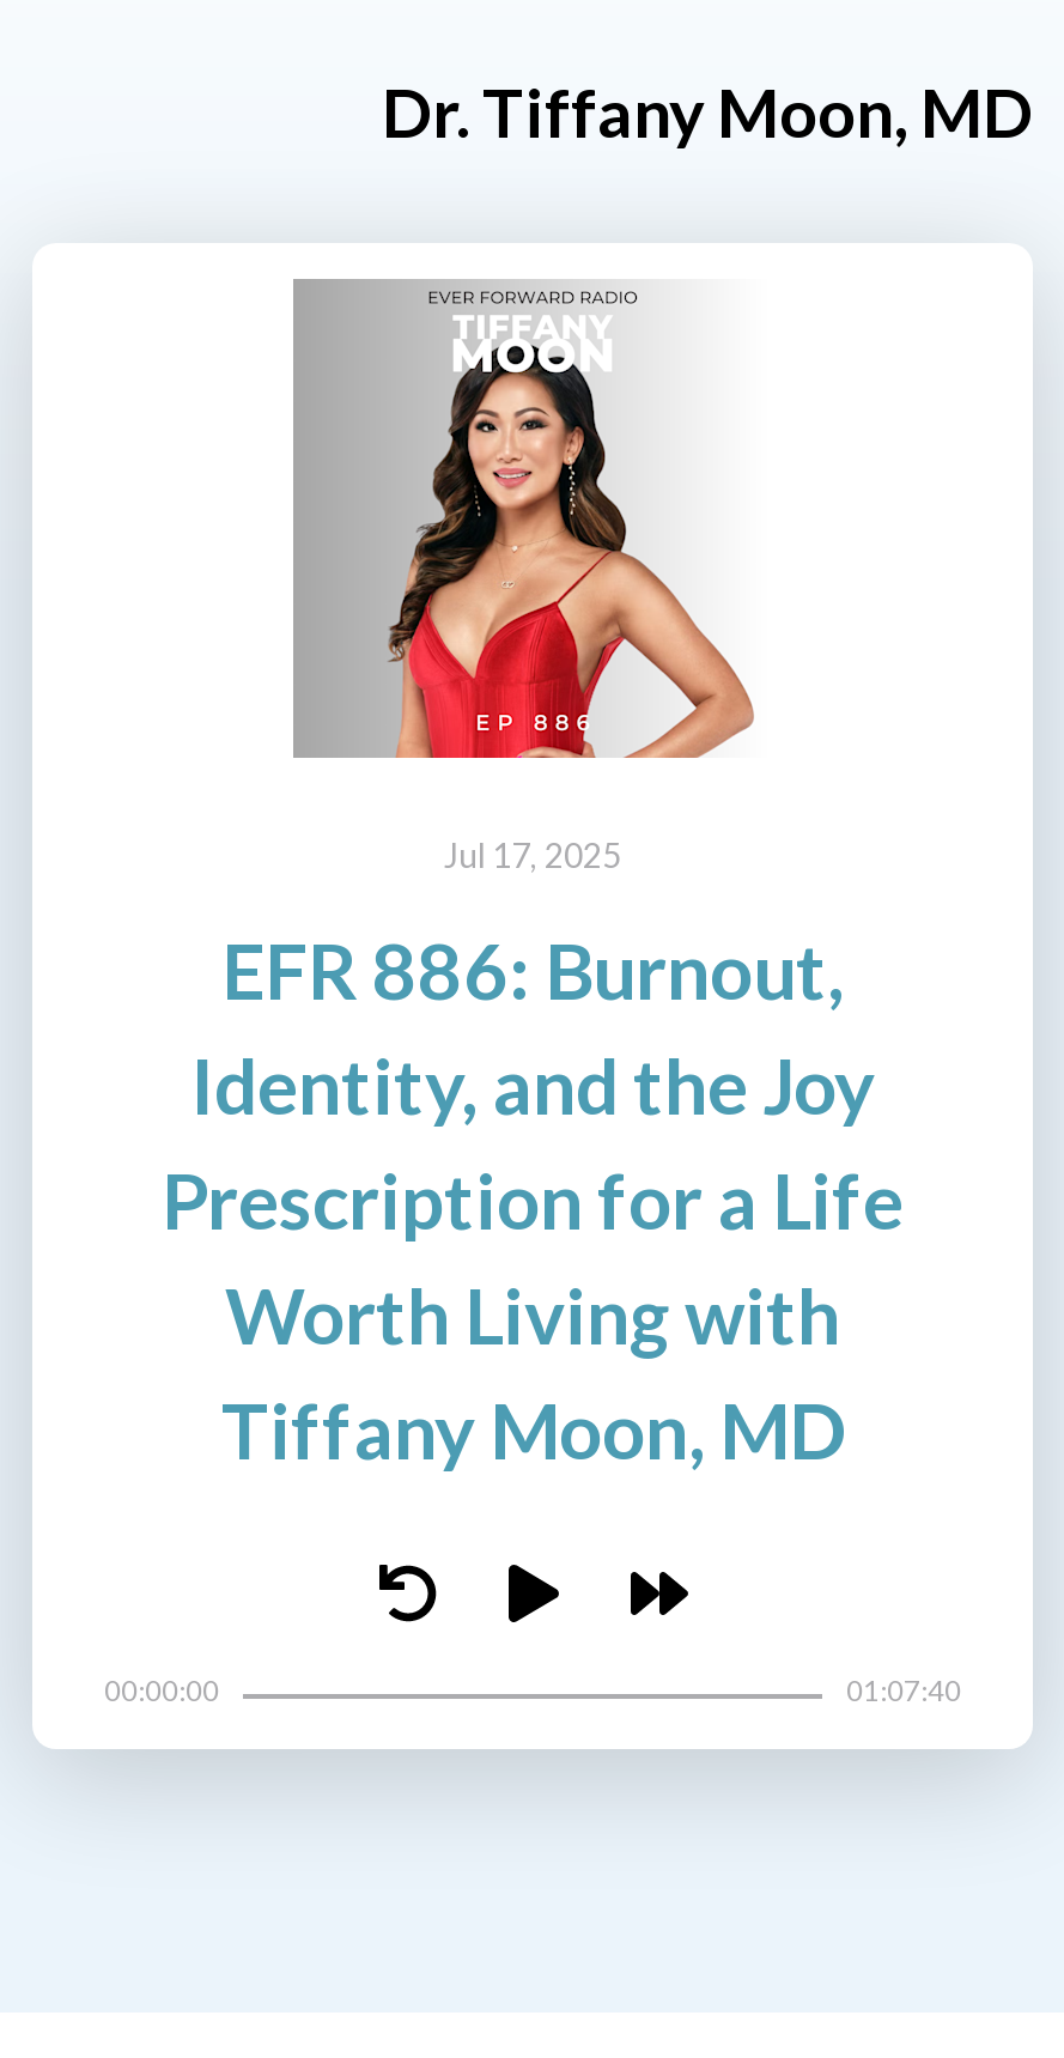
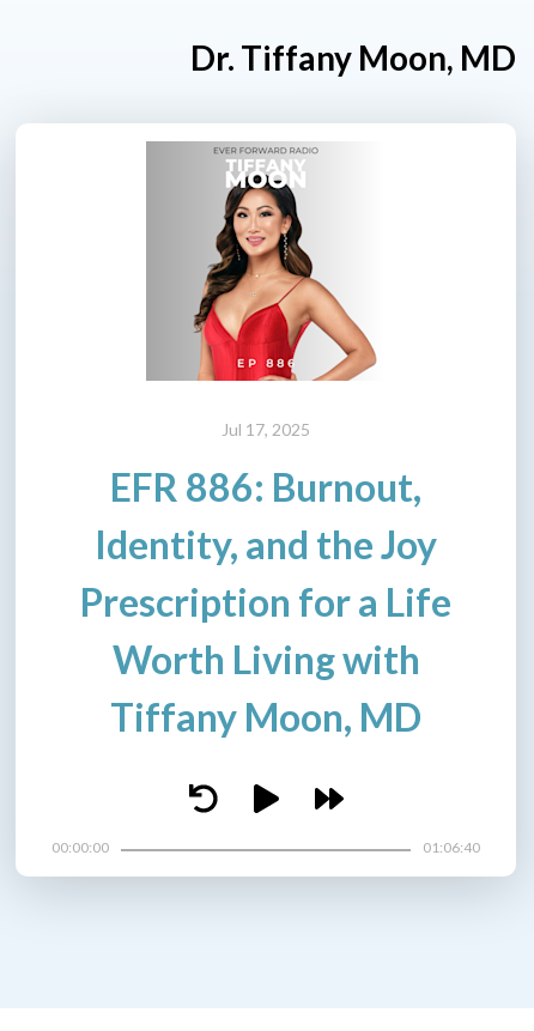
- 01:07:40
+ 01:06:40
